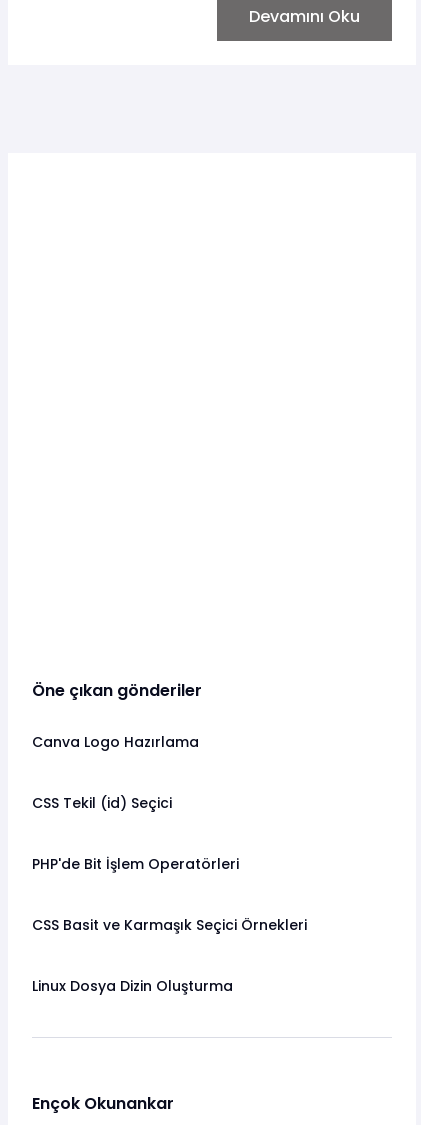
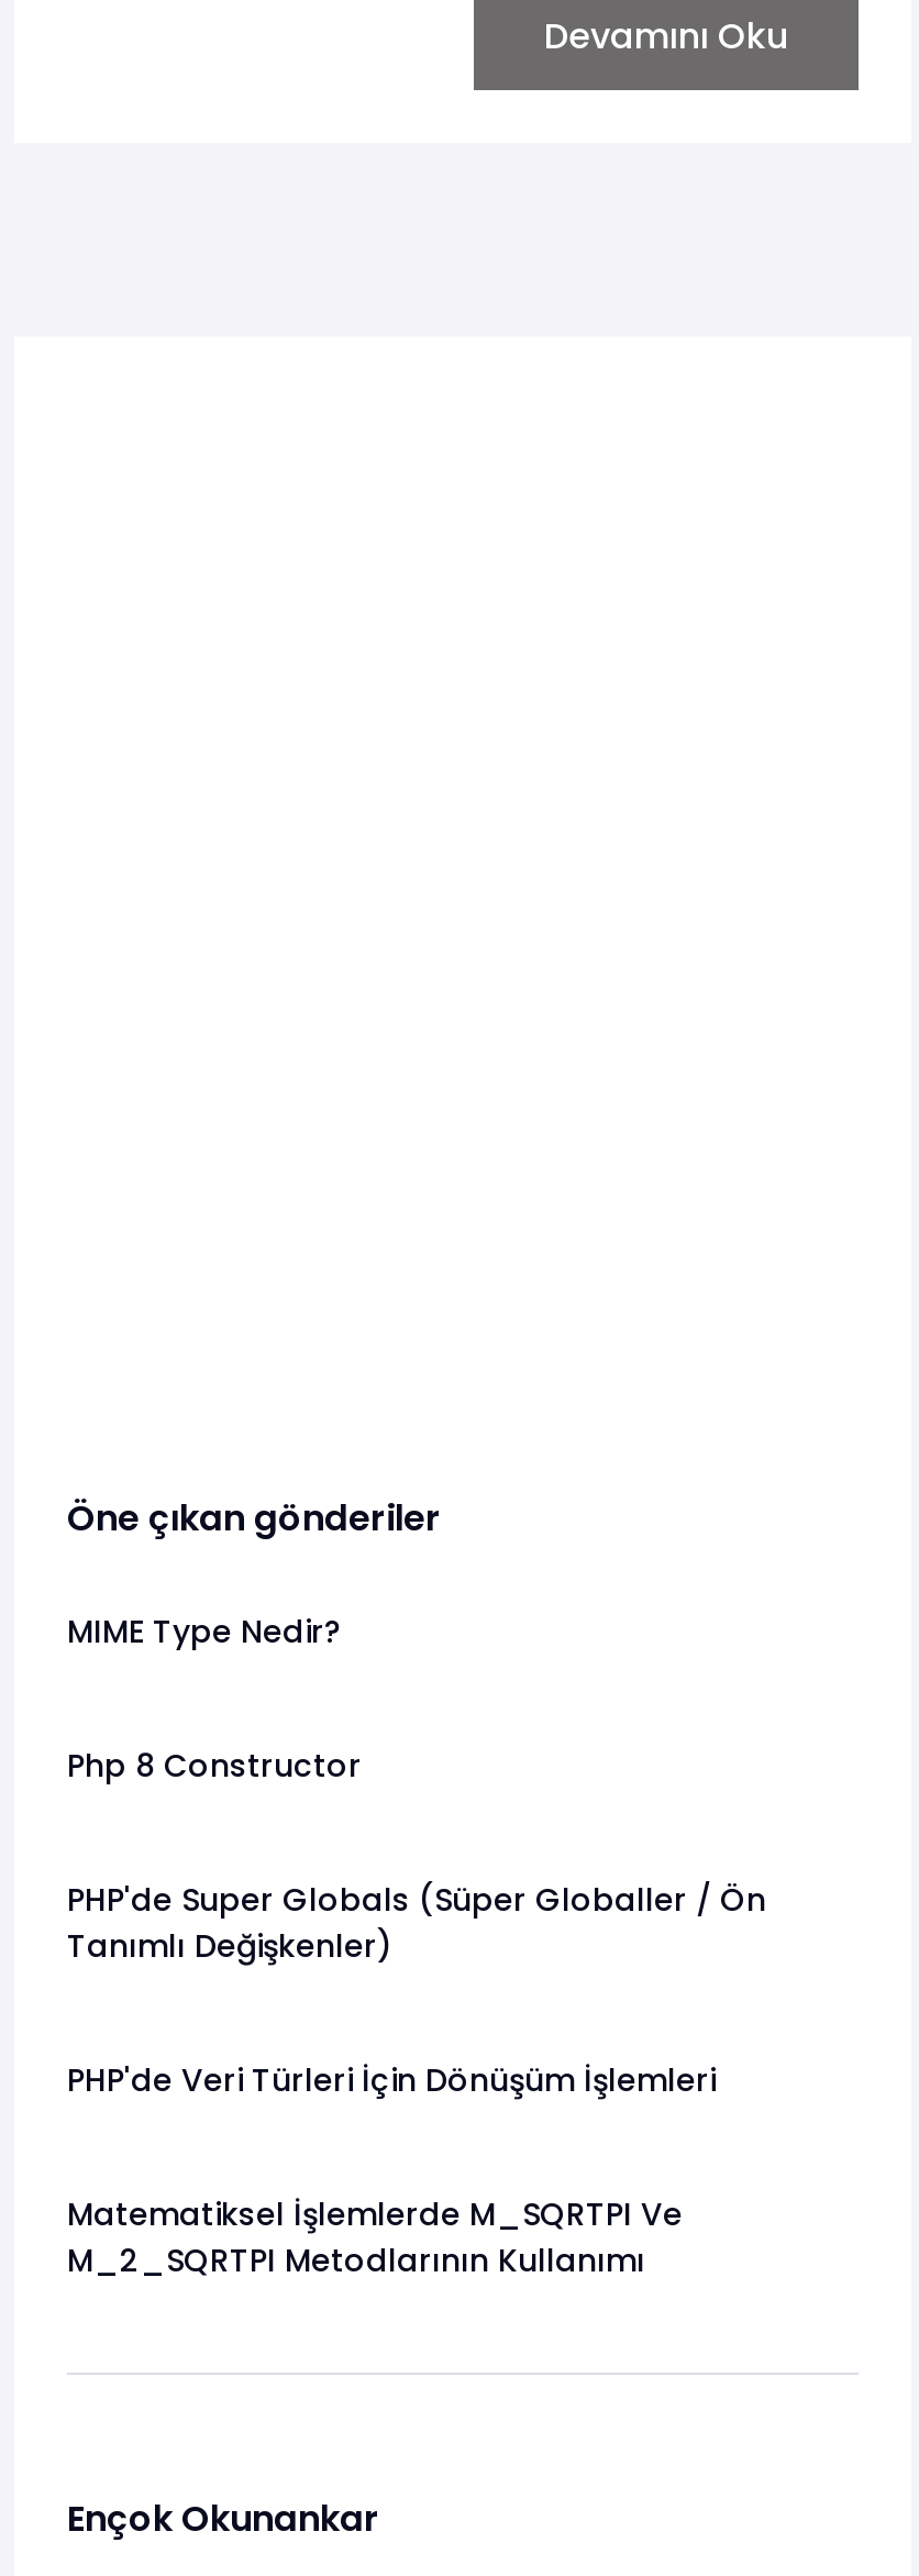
- Canva Logo Hazırlama
+ MIME Type Nedir?

- CSS Tekil (id) Seçici
+ Php 8 Constructor

- PHP'de Bit İşlem Operatörleri
+ PHP'de Super Globals (Süper Globaller / Ön
+ Tanımlı Değişkenler)

- CSS Basit ve Karmaşık Seçici Örnekleri
+ PHP'de Veri Türleri İçin Dönüşüm İşlemleri

- Linux Dosya Dizin Oluşturma
+ Matematiksel İşlemlerde M_SQRTPI Ve
+ M_2_SQRTPI Metodlarının Kullanımı
